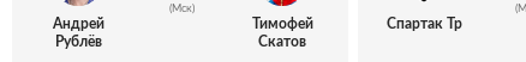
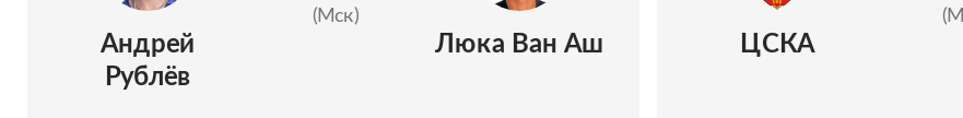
- Тимофей
- Скатов
+ Люка Ван Аш

- Спартак Тр
+ ЦСКА
